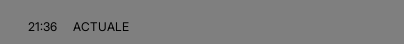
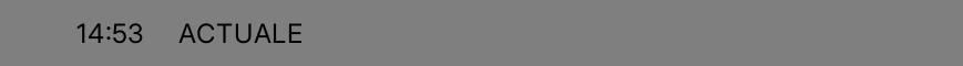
- 21:36 ACTUALE
+ 14:53 ACTUALE
